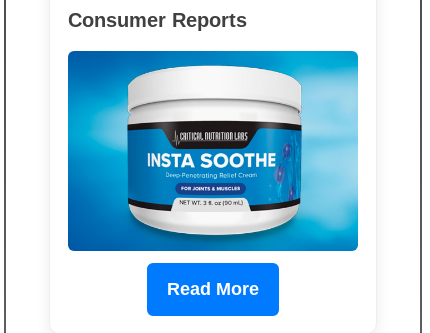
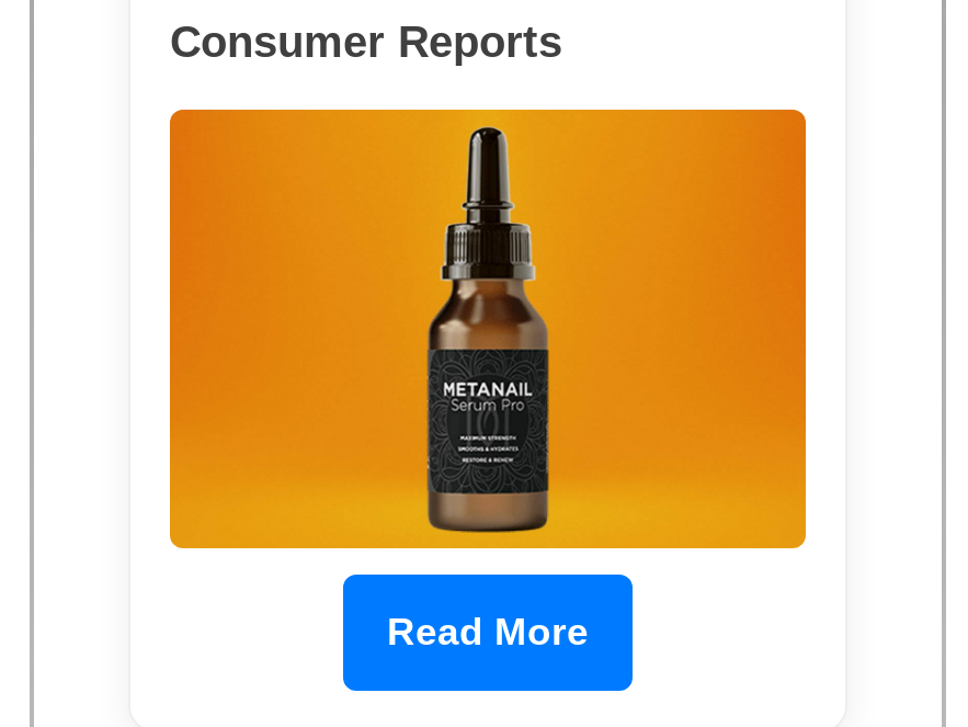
- [image]
+ [image]
